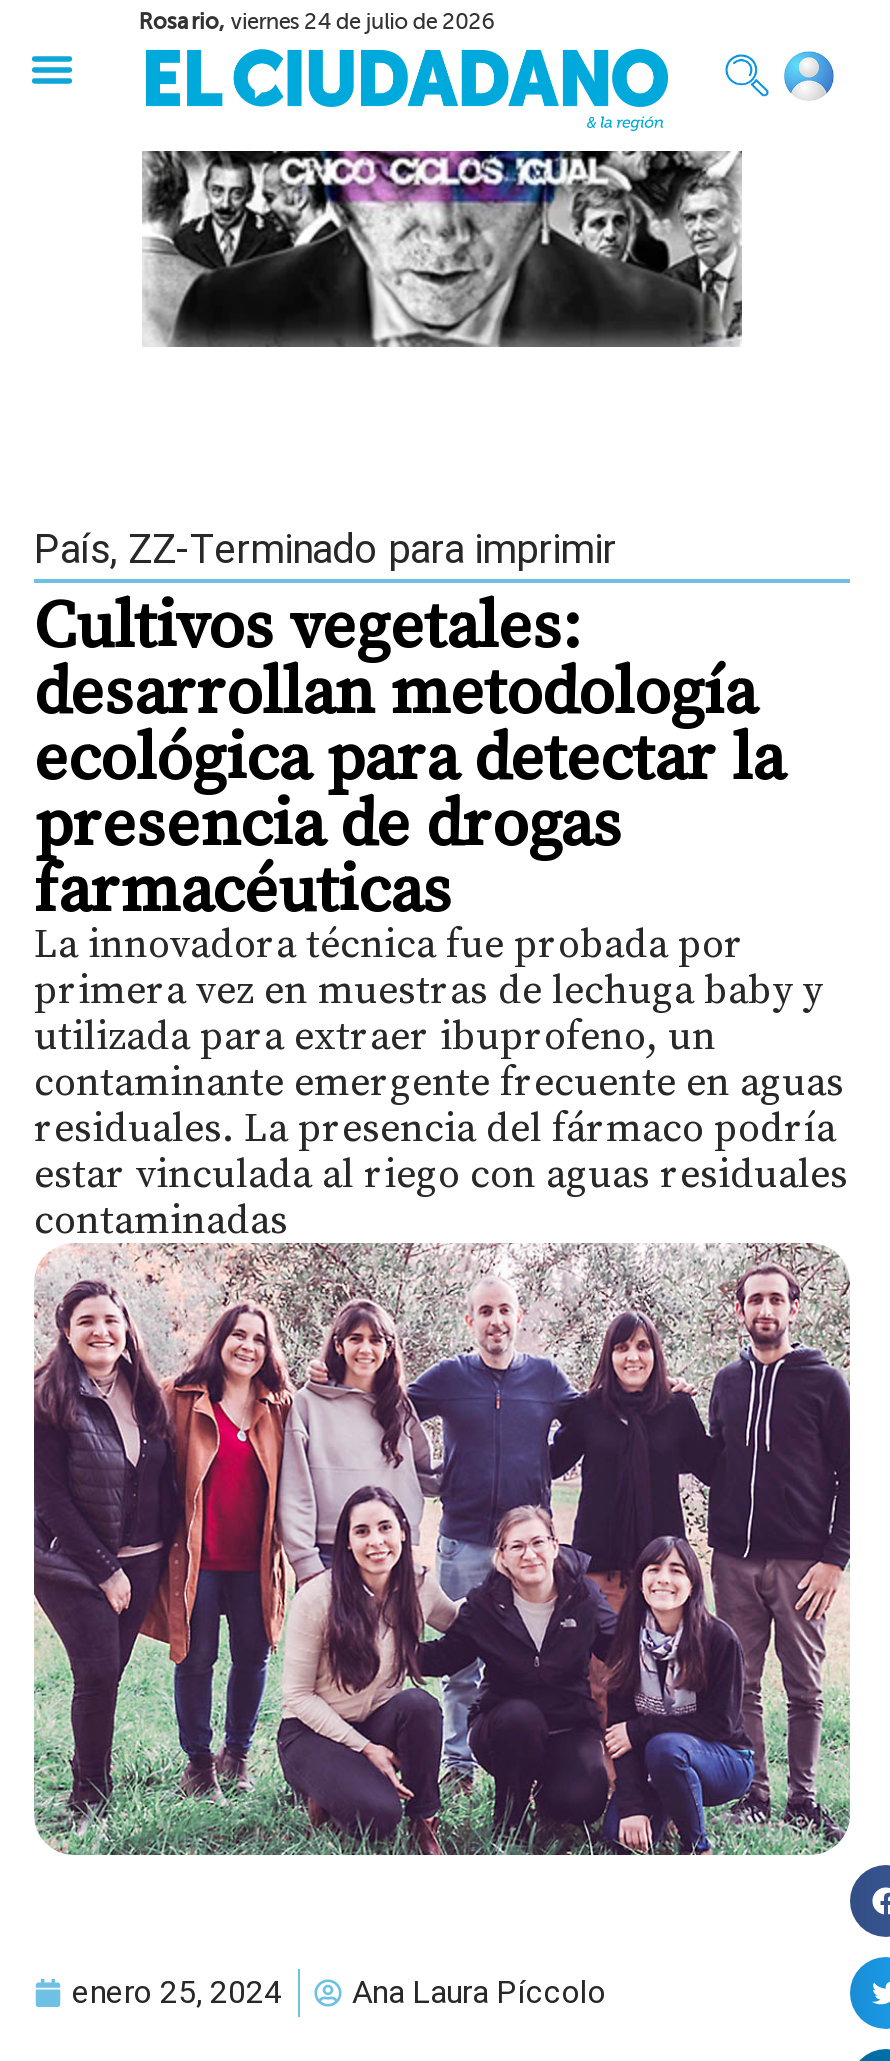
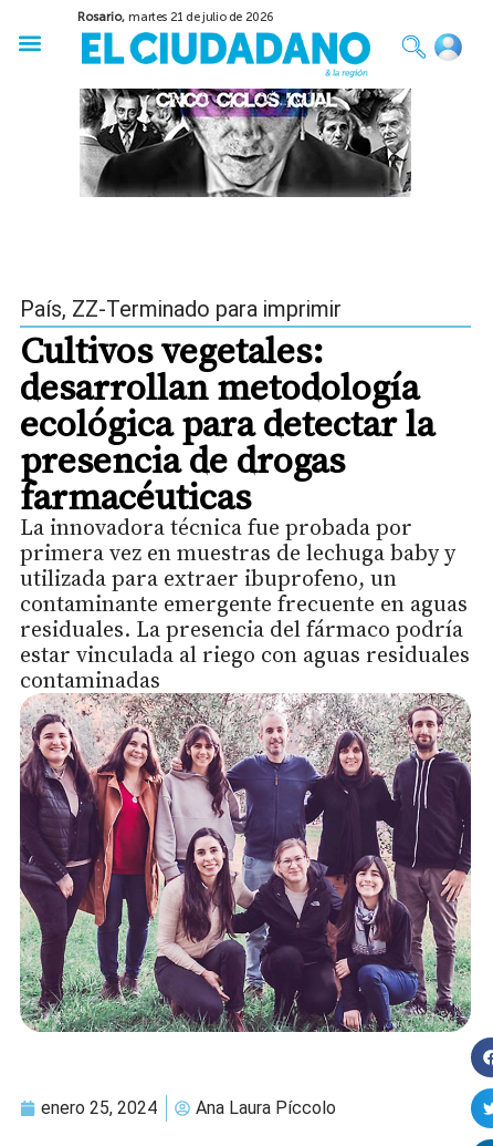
- Rosario, viernes 24 de julio de 2026
+ Rosario, martes 21 de julio de 2026
